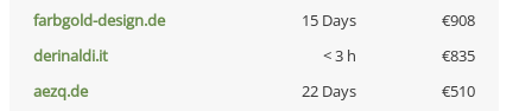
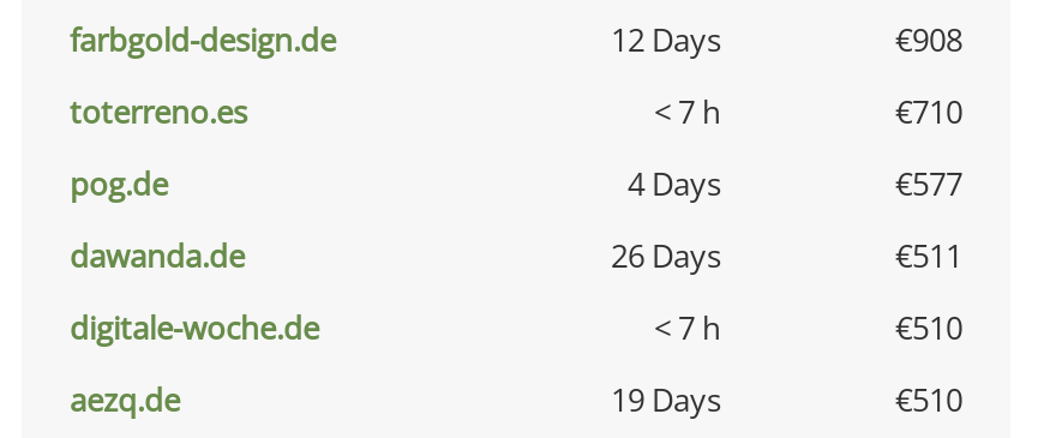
- 15 Days
+ 12 Days

- derinaldi.it
- < 3 h
- €835
+ toterreno.es
+ < 7 h
+ €710
+ pog.de
+ 4 Days
+ €577
+ dawanda.de
+ 26 Days
+ €511
+ digitale-woche.de
+ < 7 h
+ €510

- 22 Days
+ 19 Days
